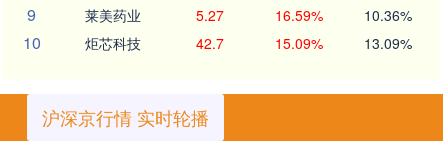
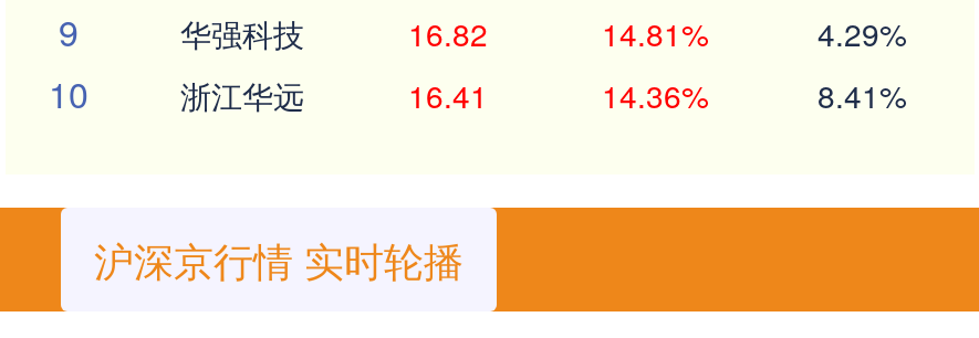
- 莱美药业
- 5.27
- 16.59%
- 10.36%
+ 华强科技
+ 16.82
+ 14.81%
+ 4.29%

- 炬芯科技
- 42.7
- 15.09%
- 13.09%
+ 浙江华远
+ 16.41
+ 14.36%
+ 8.41%
